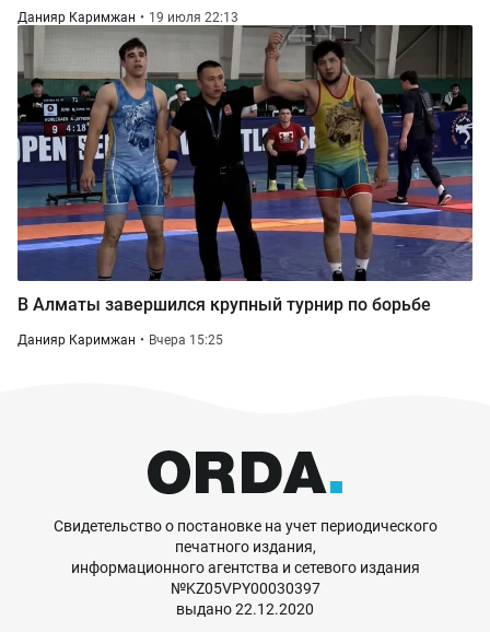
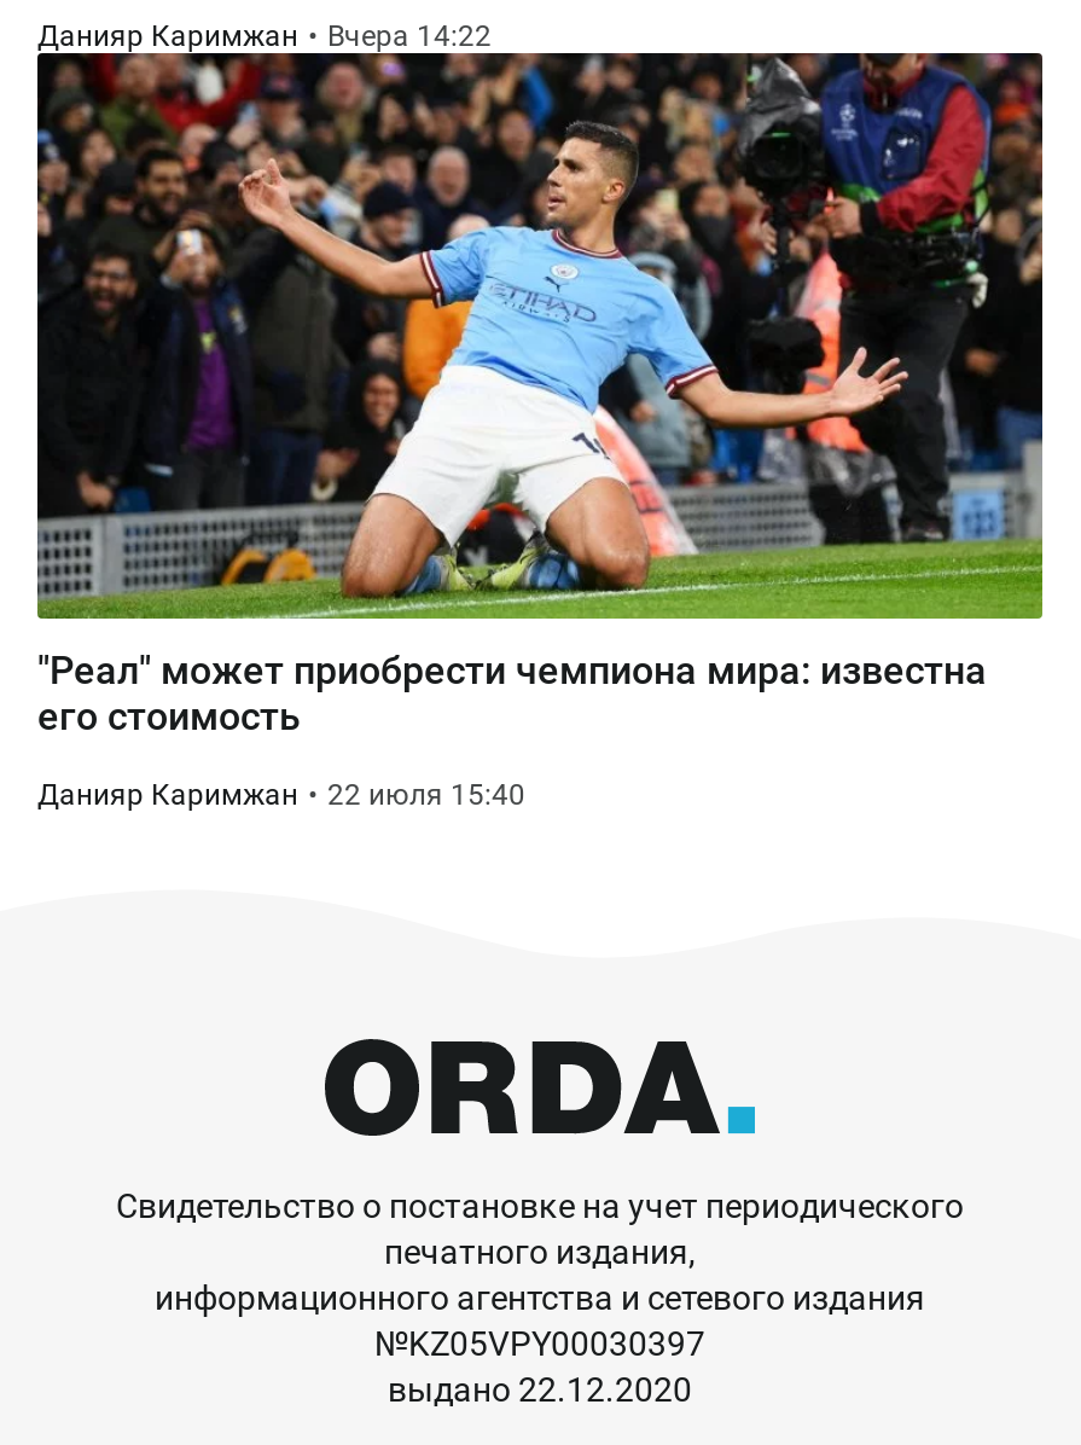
- [image]
- Данияр Каримжан 19 июля 22:13
+ [image]
+ Данияр Каримжан Вчера 14:22

- В Алматы завершился крупный турнир по борьбе
+ "Реал" может приобрести чемпиона мира: известна
+ его стоимость

- Данияр Каримжан Вчера 15:25
+ Данияр Каримжан 22 июля 15:40
